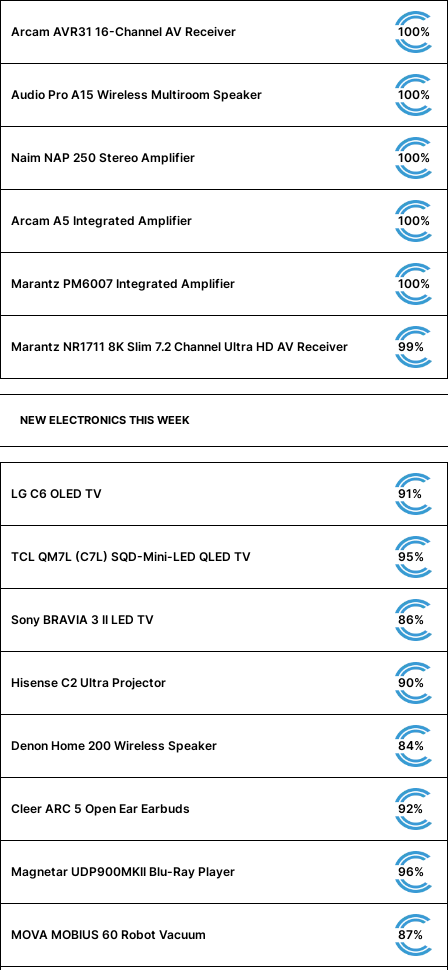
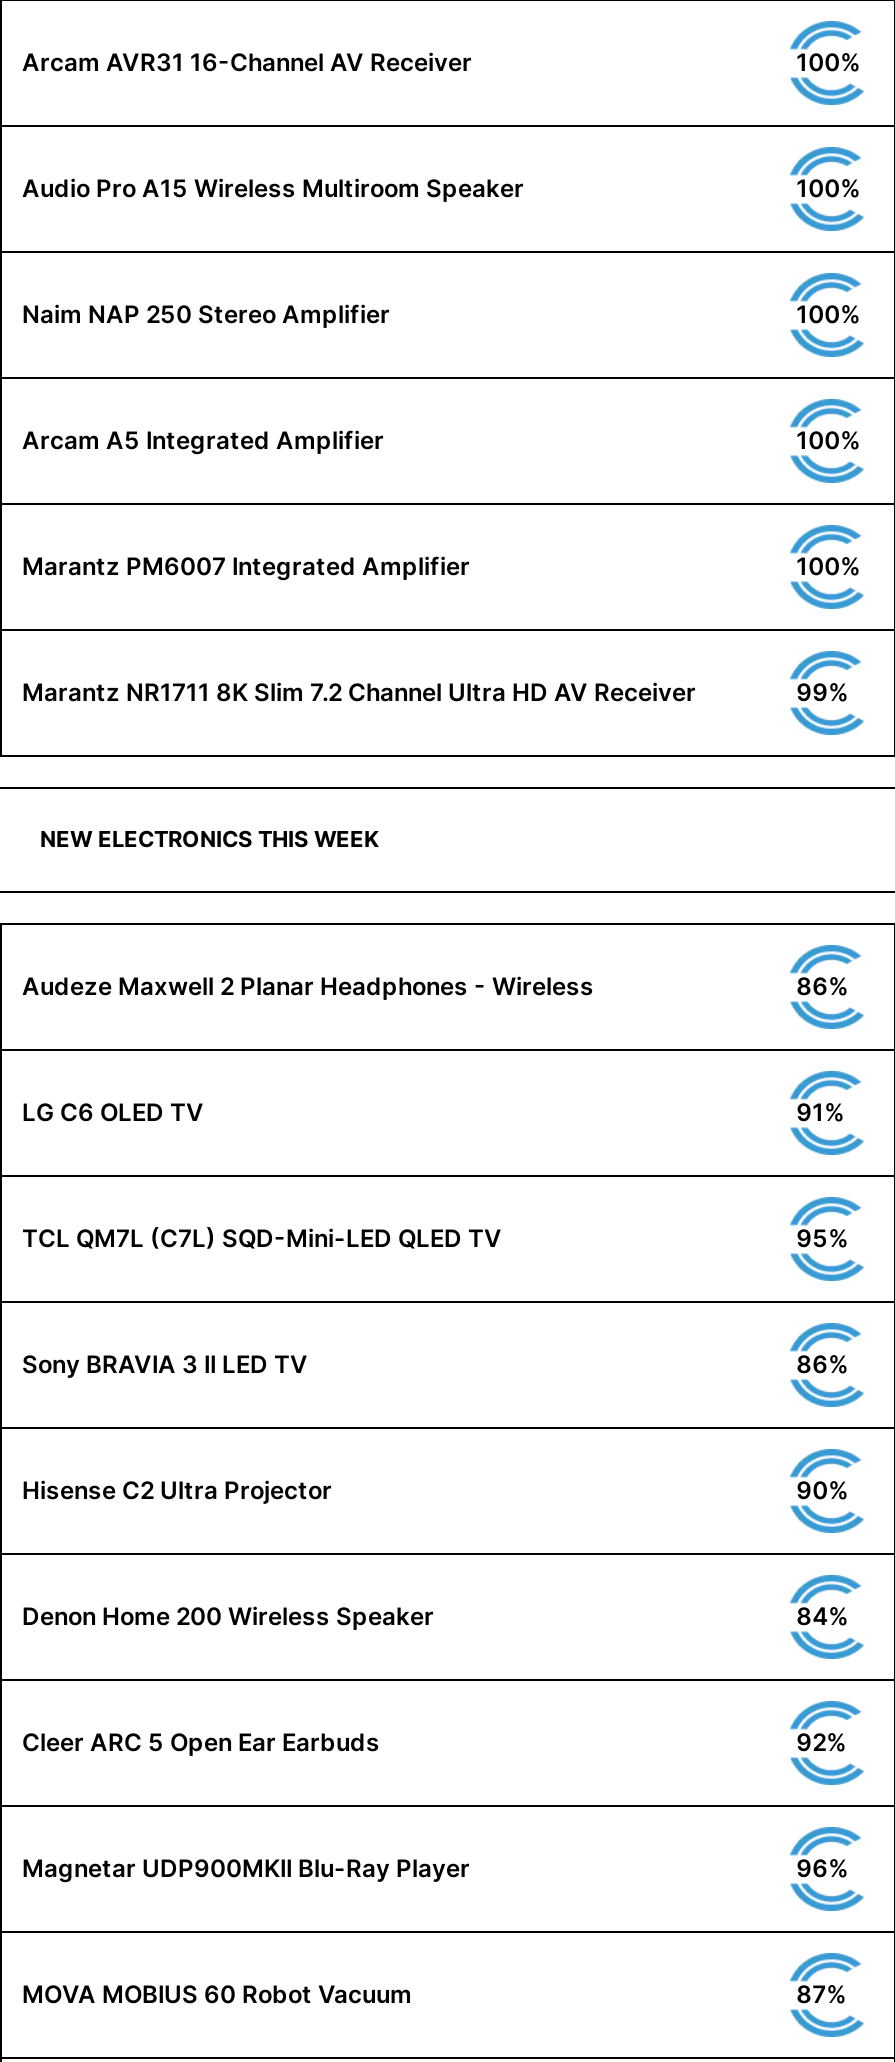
+ Audeze Maxwell 2 Planar Headphones - Wireless
+ 86%
